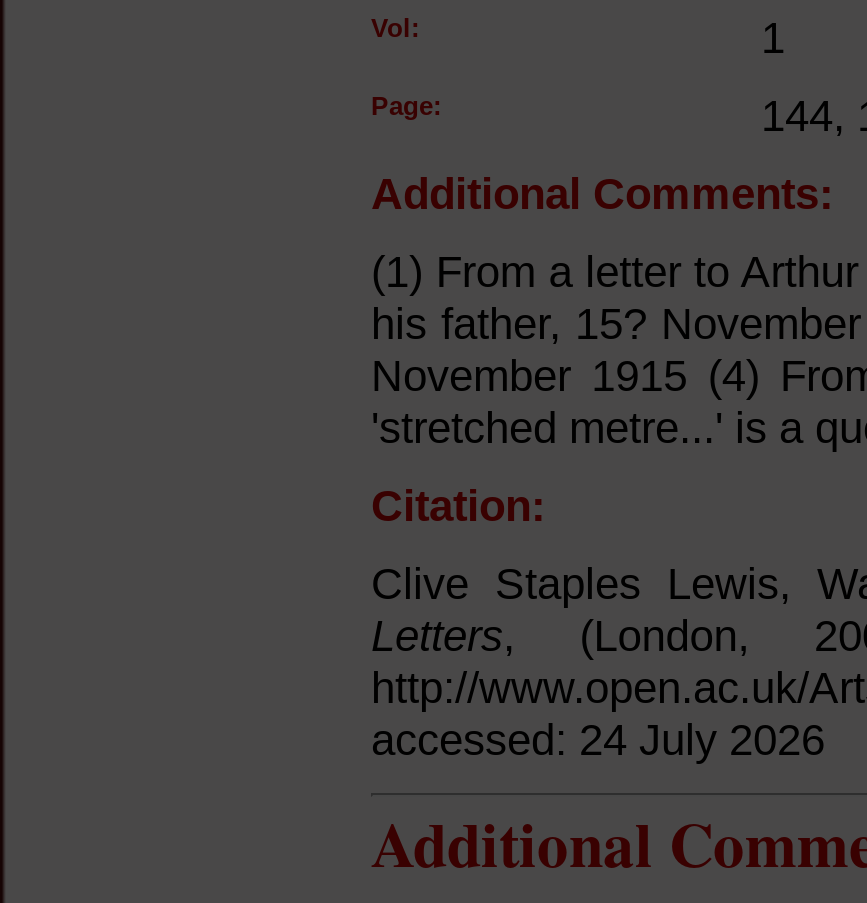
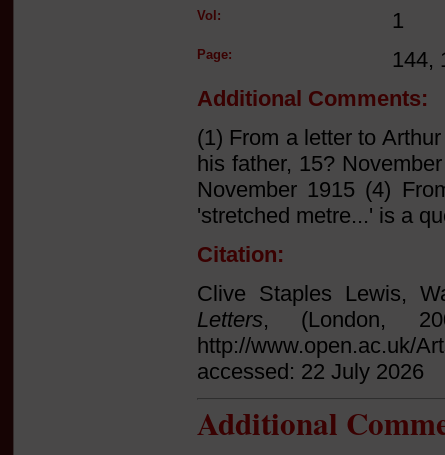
- accessed: 24 July 2026
+ accessed: 22 July 2026
